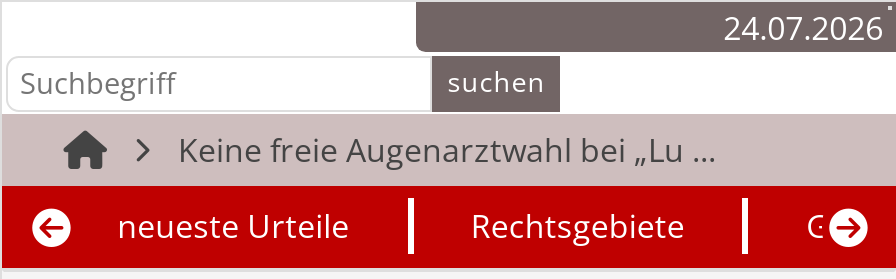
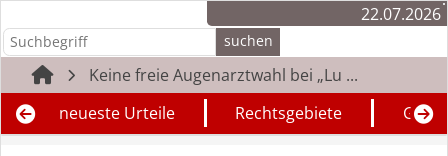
- 24.07.2026
+ 22.07.2026
